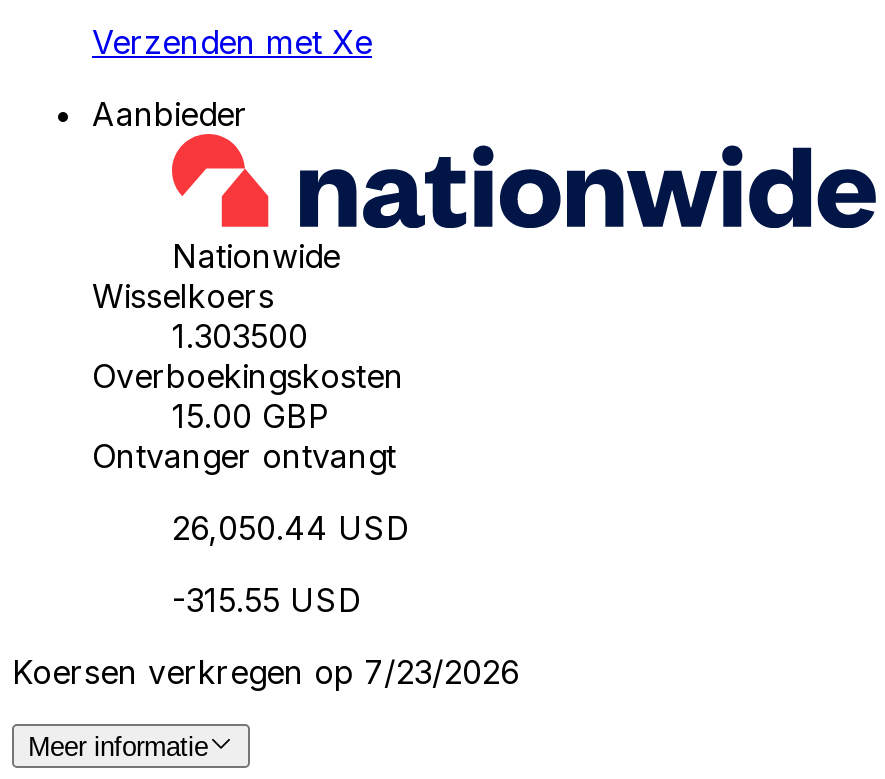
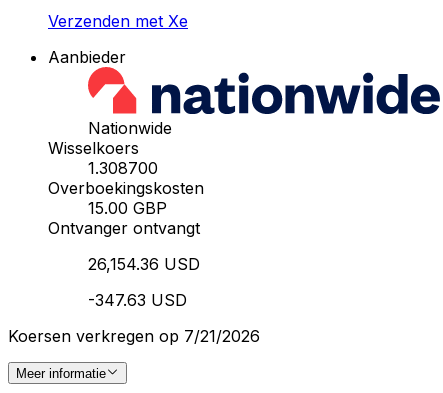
- 1.303500
+ 1.308700

- 26,050.44 USD
+ 26,154.36 USD

- -315.55 USD
+ -347.63 USD

- Koersen verkregen op 7/23/2026
+ Koersen verkregen op 7/21/2026
